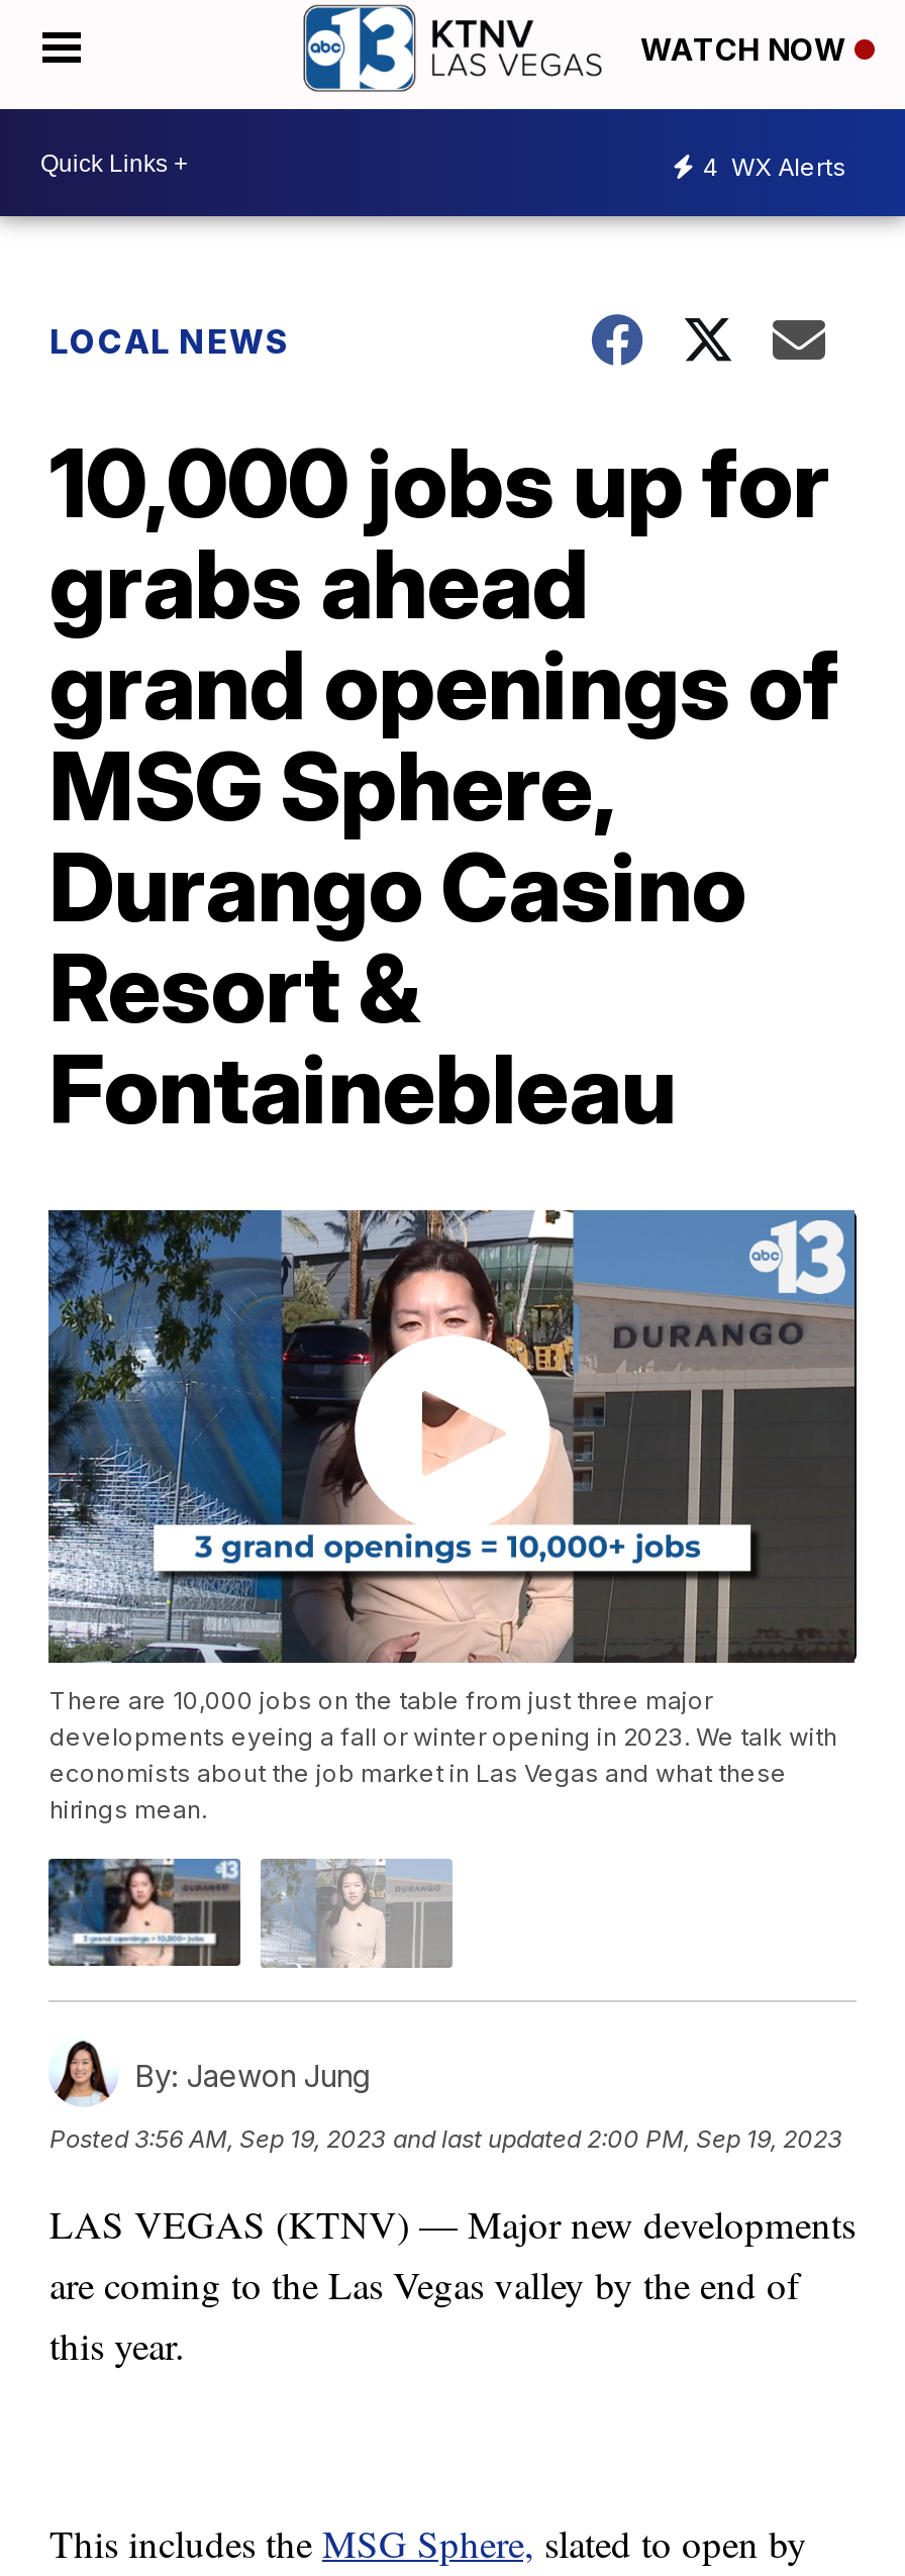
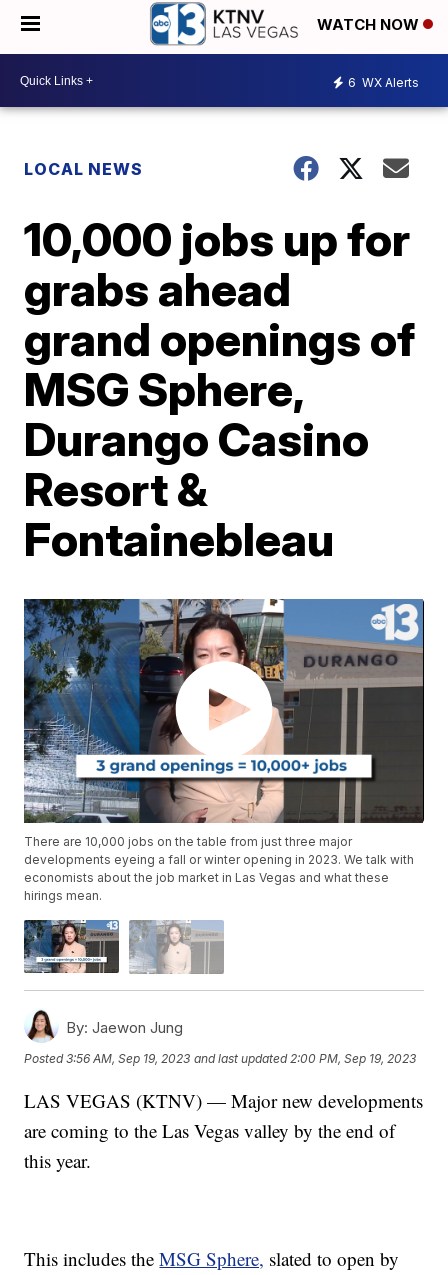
- 4 WX Alerts
+ 6 WX Alerts
